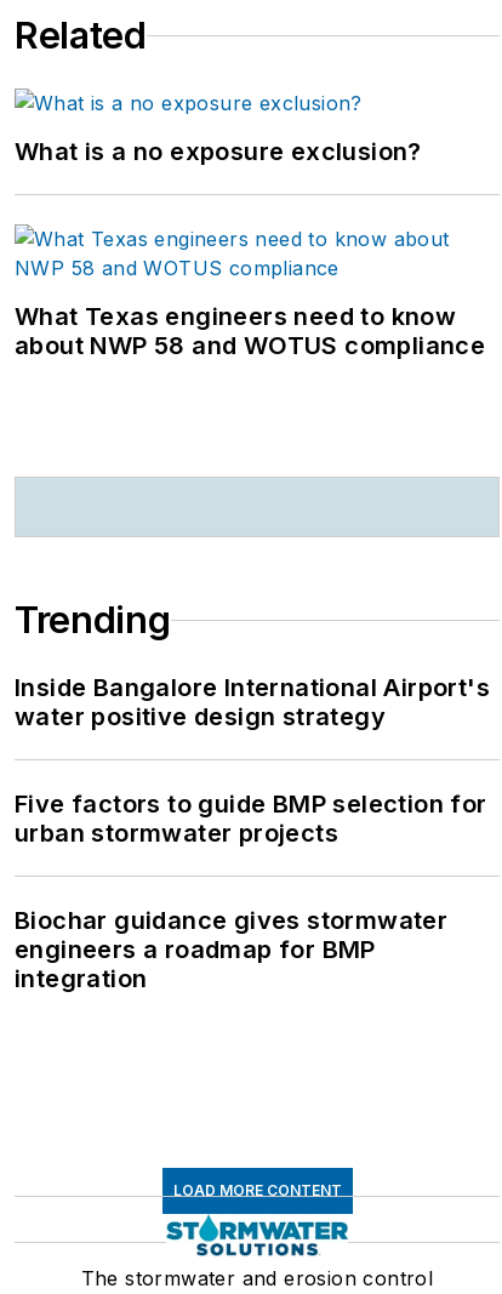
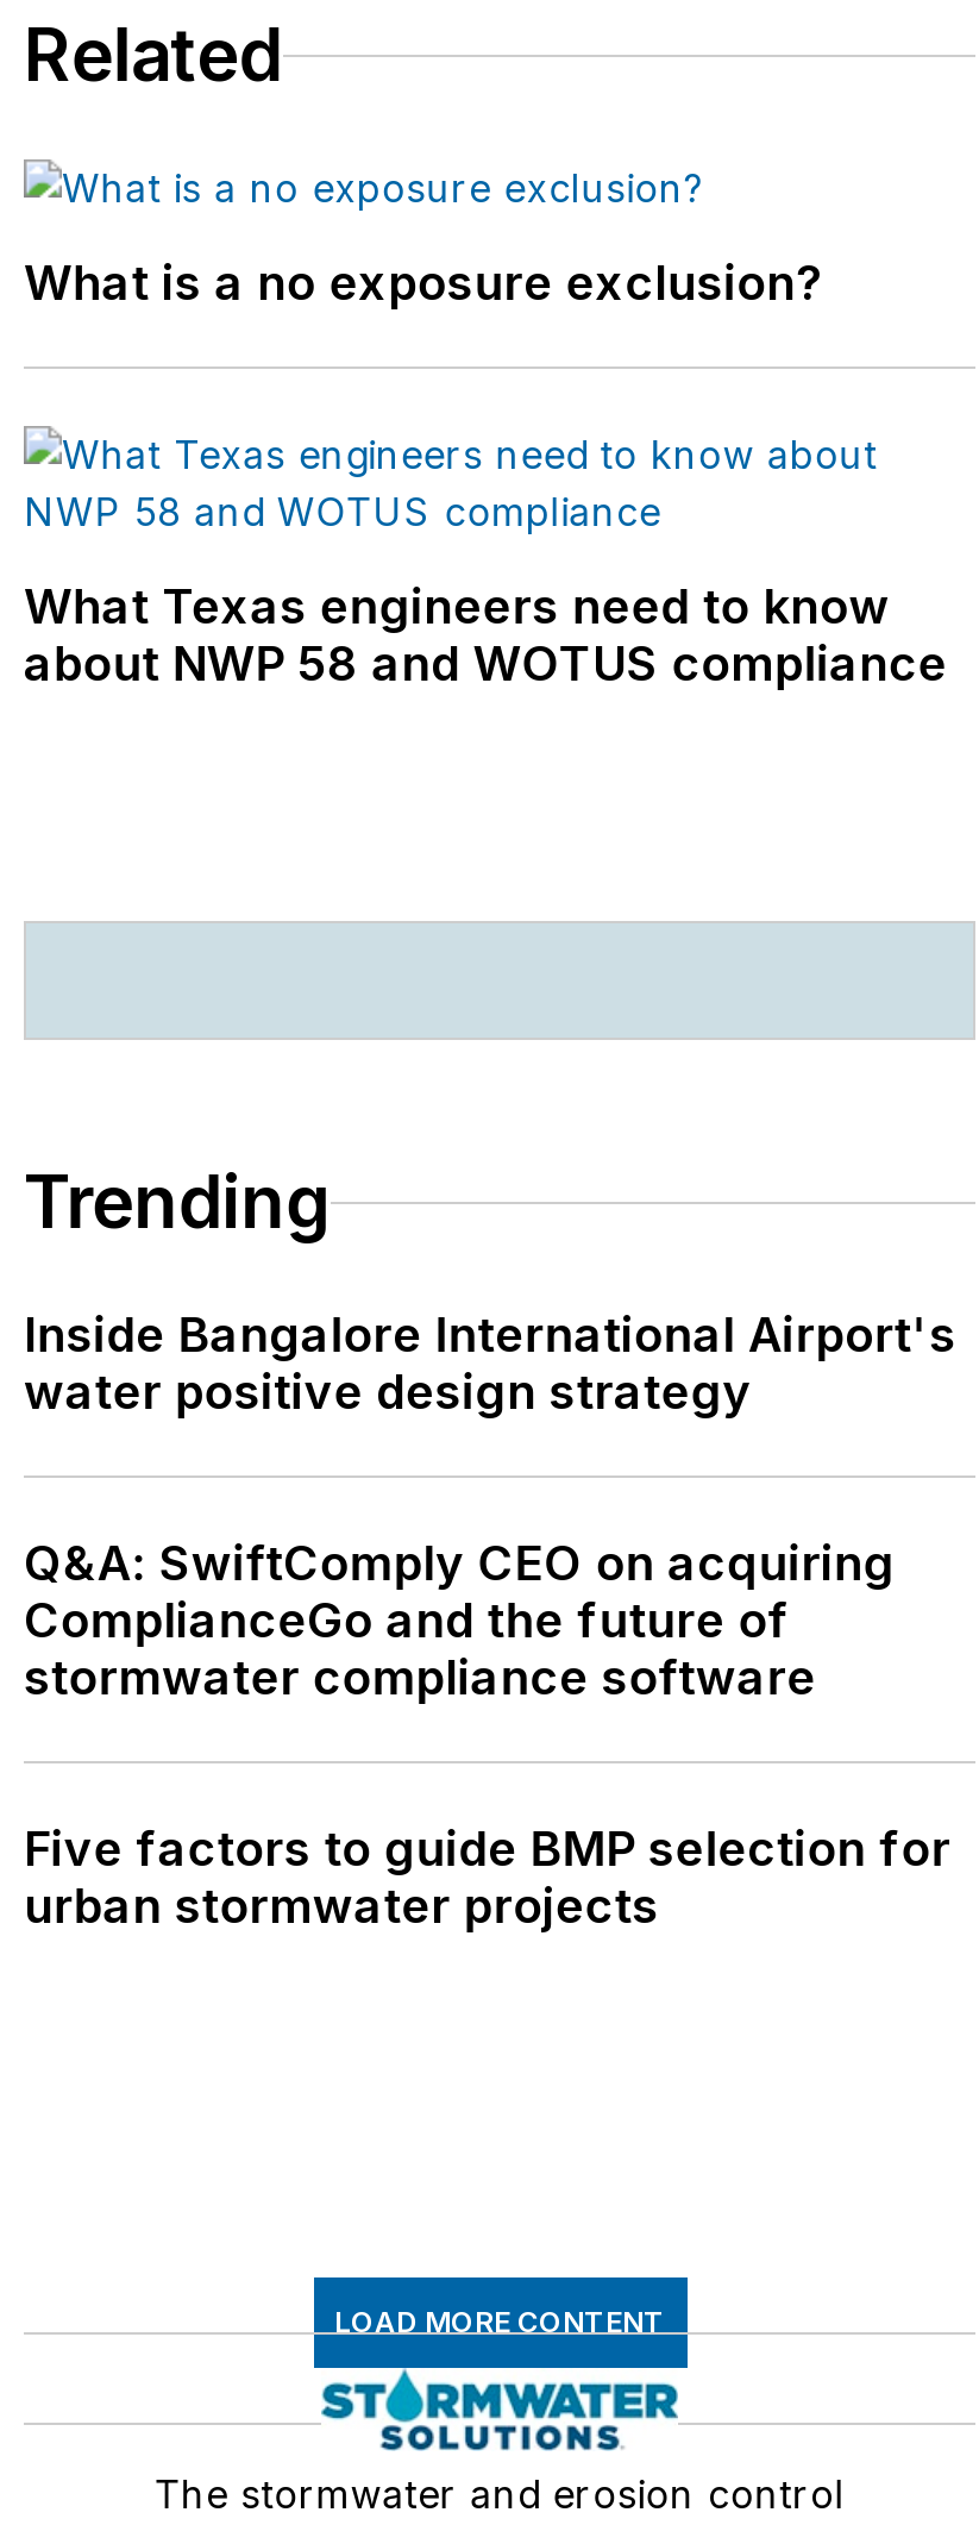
+ Q&A: SwiftComply CEO on acquiring
+ ComplianceGo and the future of
+ stormwater compliance software

moved down: Five factors to guide BMP selection for | urban stormwater projects

- Biochar guidance gives stormwater
- engineers a roadmap for BMP
- integration
